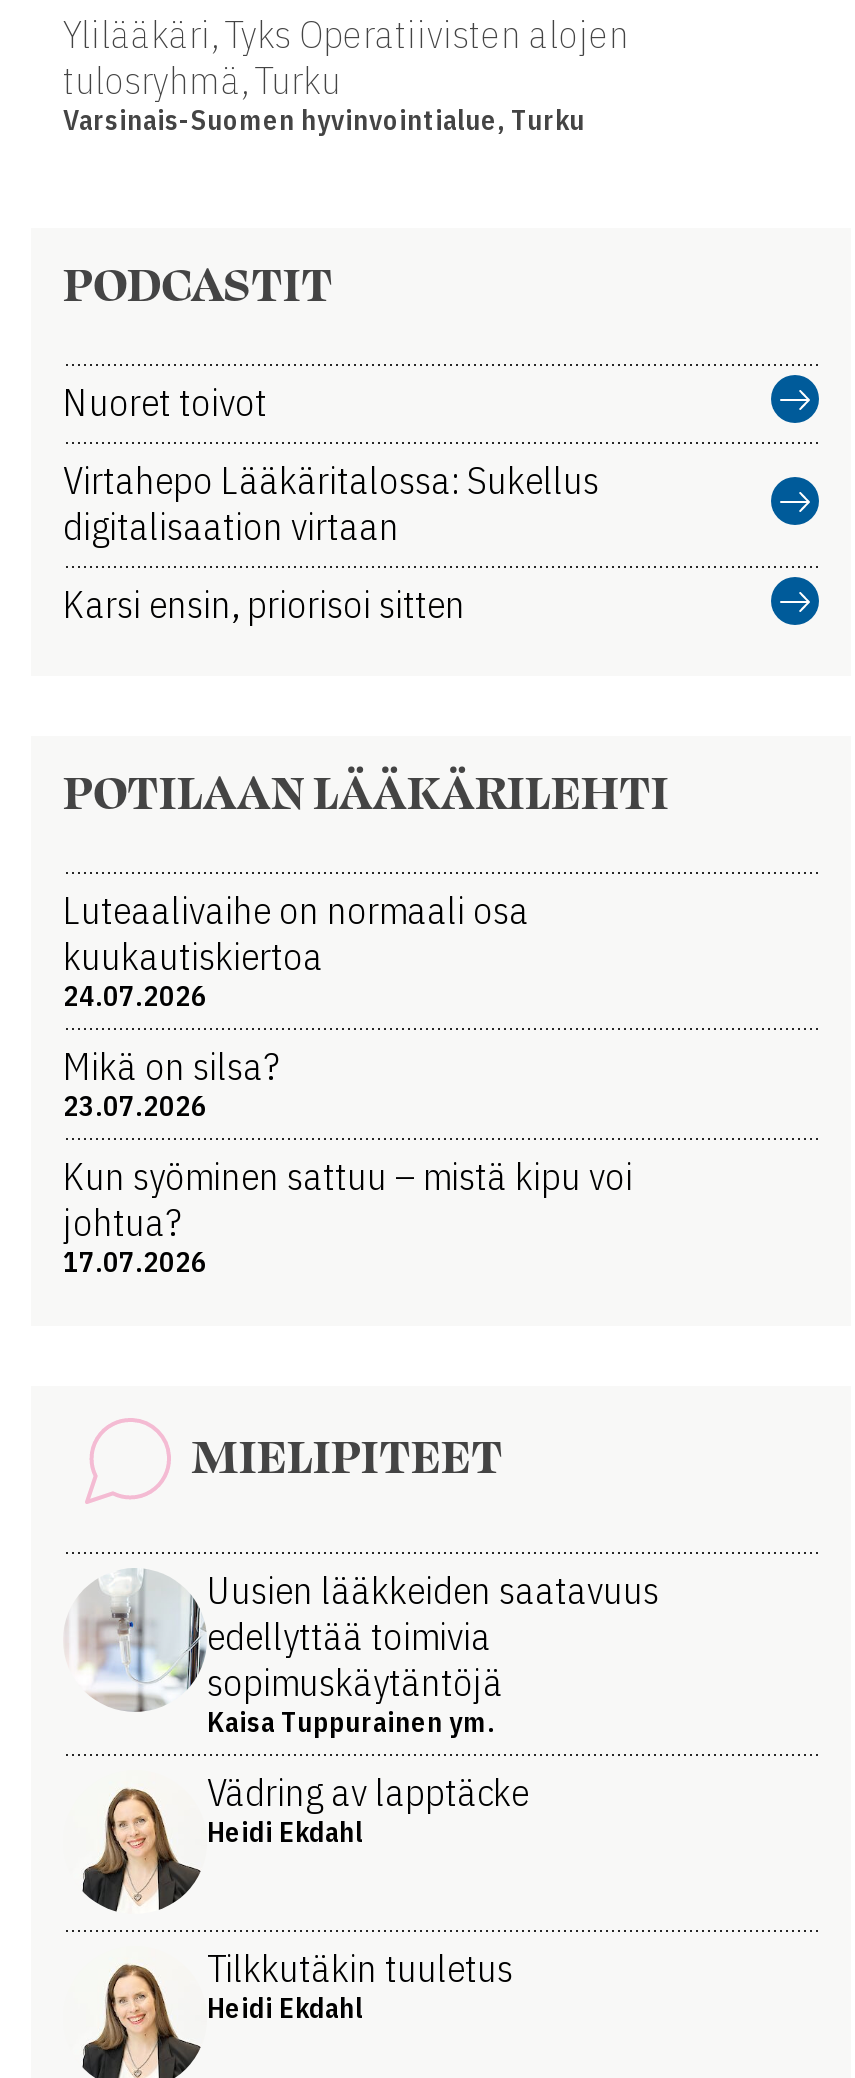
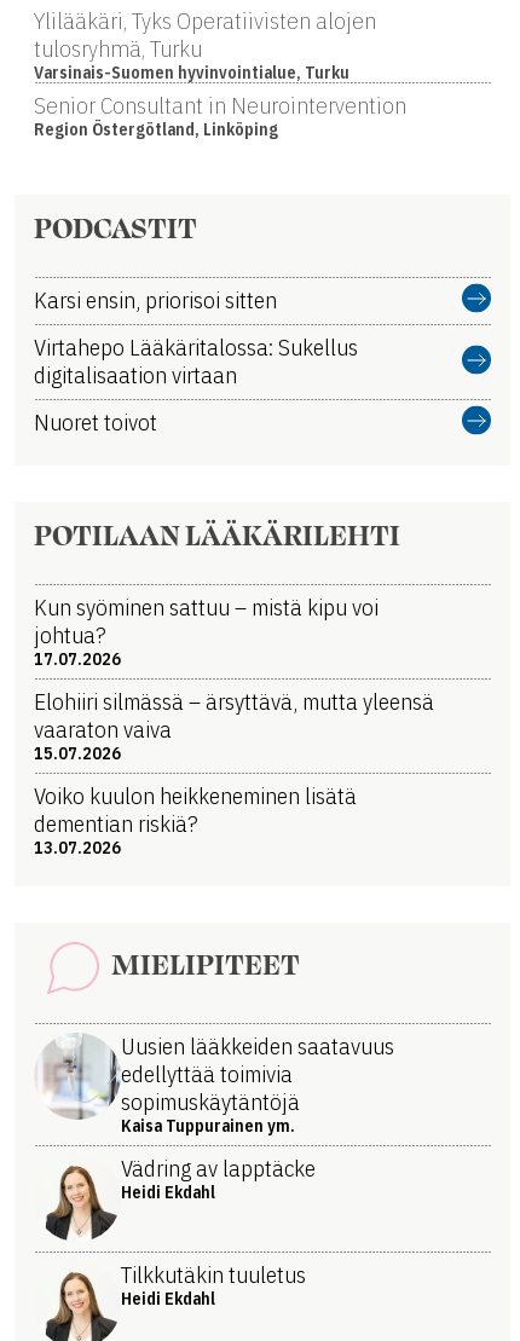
+ Senior Consultant in Neurointervention
+ Region Östergötland, Linköping

moved down: Nuoret toivot

moved up: Karsi ensin, priorisoi sitten

- Luteaalivaihe on normaali osa
- kuukautiskiertoa
- 24.07.2026
- Mikä on silsa?
- 23.07.2026

moved up: Kun syöminen sattuu – mistä kipu voi | johtua? | 17.07.2026

+ Elohiiri silmässä – ärsyttävä, mutta yleensä
+ vaaraton vaiva
+ 15.07.2026
+ Voiko kuulon heikkeneminen lisätä
+ dementian riskiä?
+ 13.07.2026
